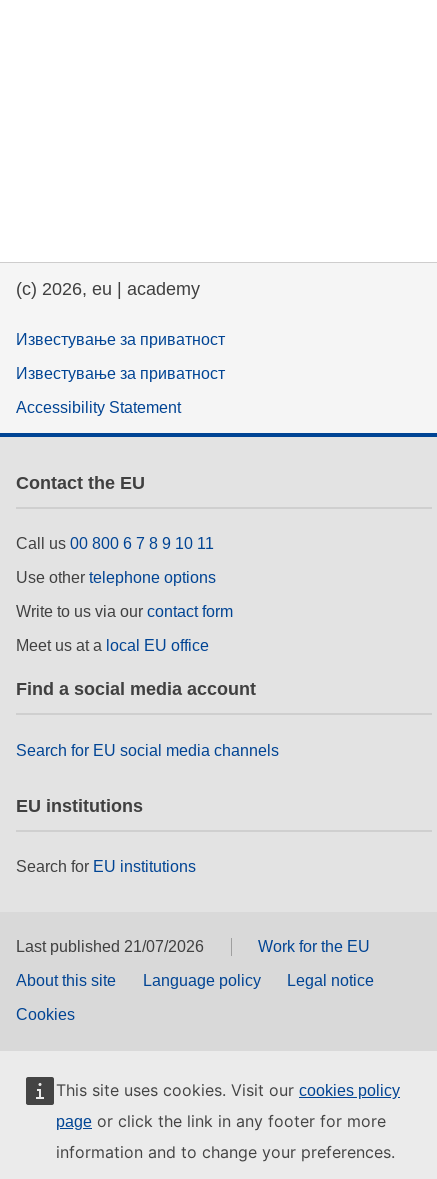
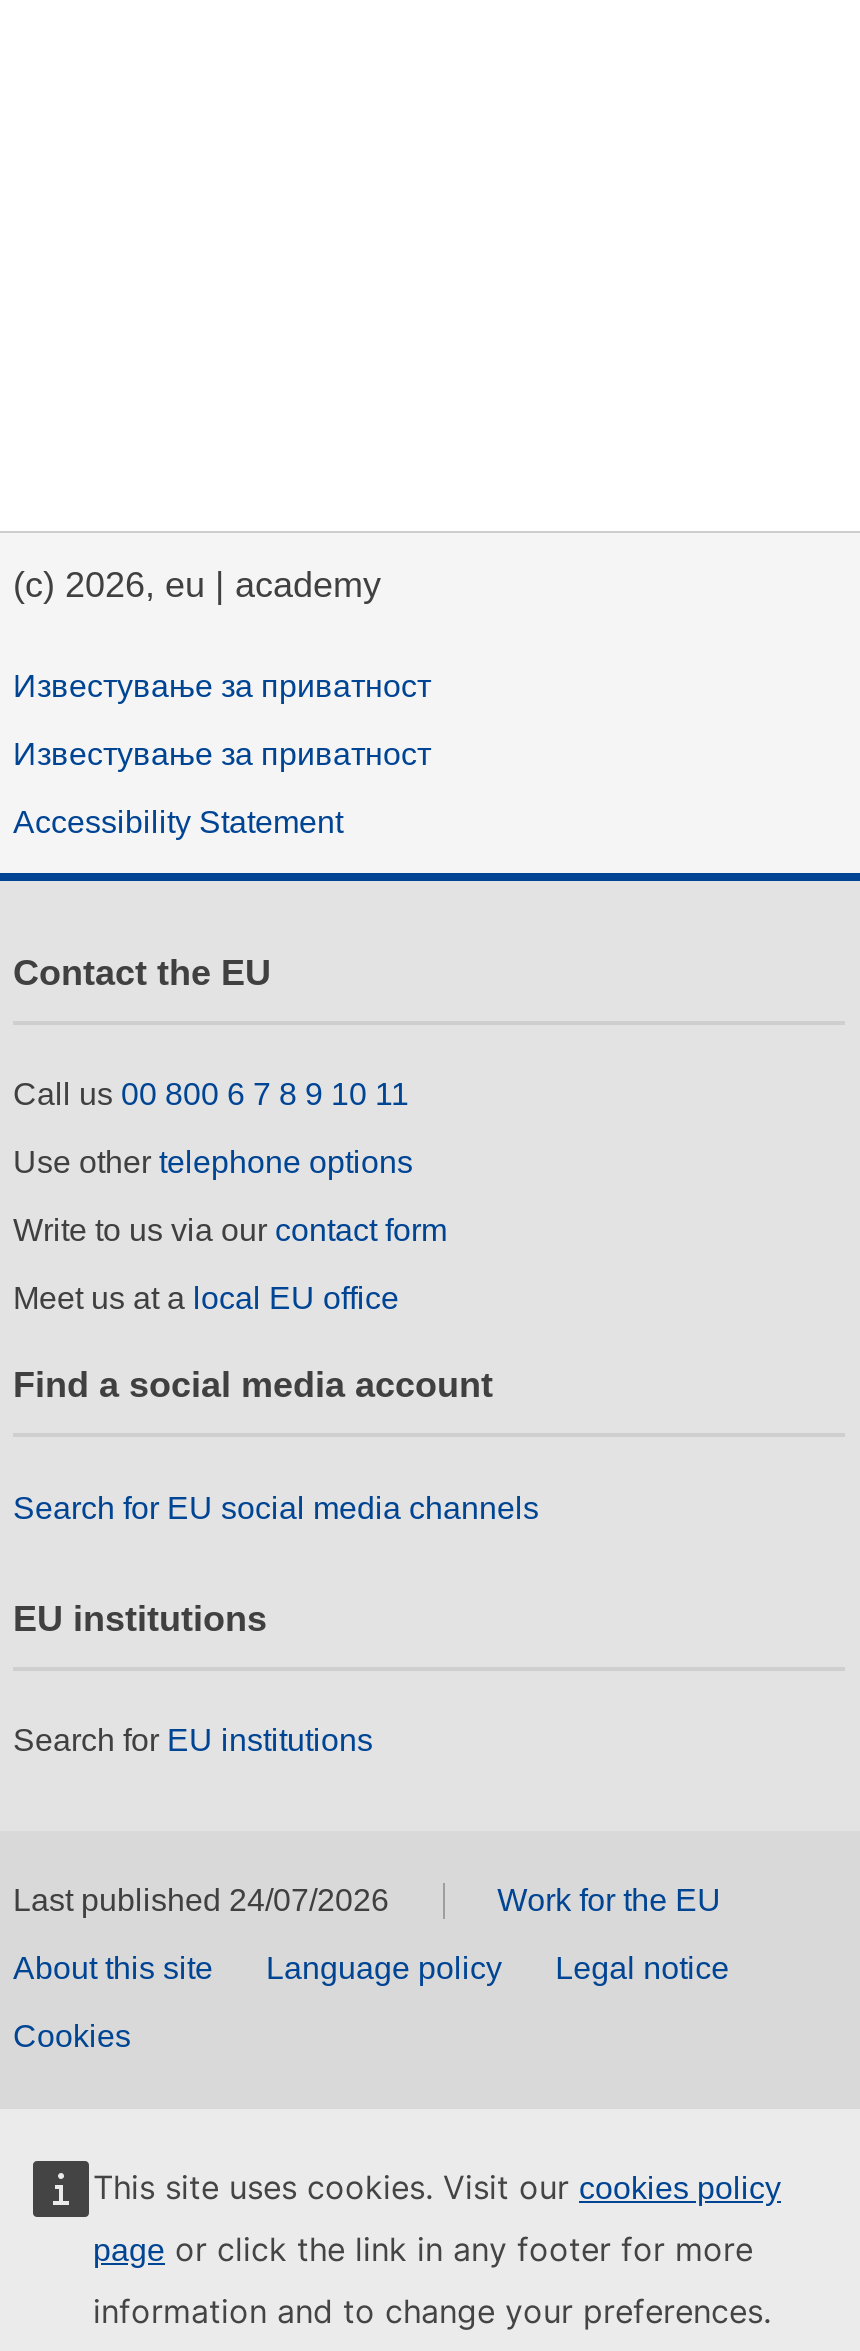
- Last published 21/07/2026
+ Last published 24/07/2026
